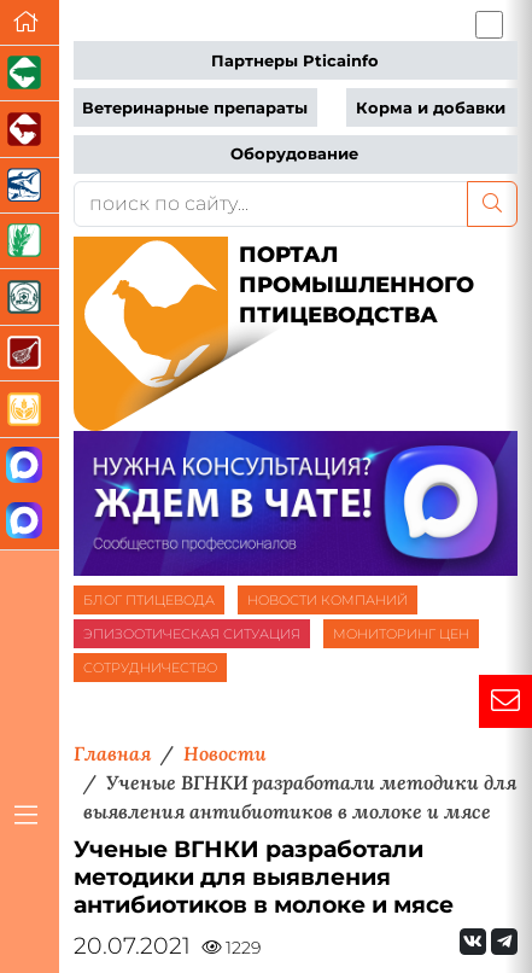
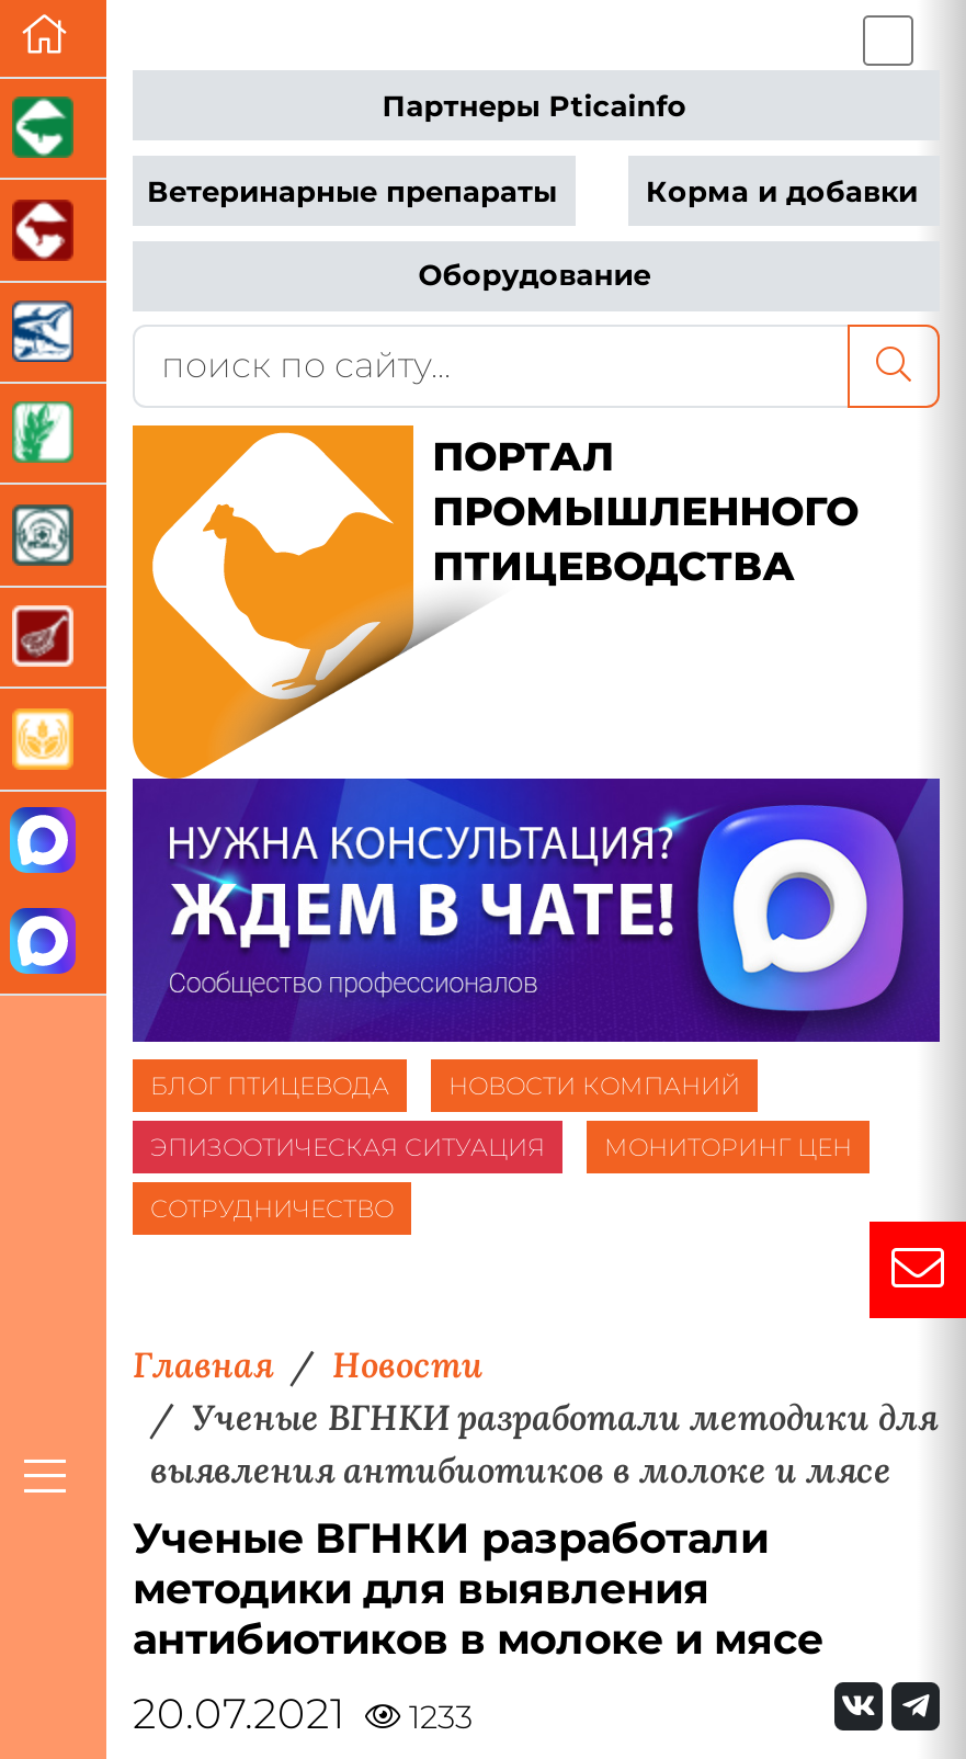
- 20.07.2021 1229
+ 20.07.2021 1233
